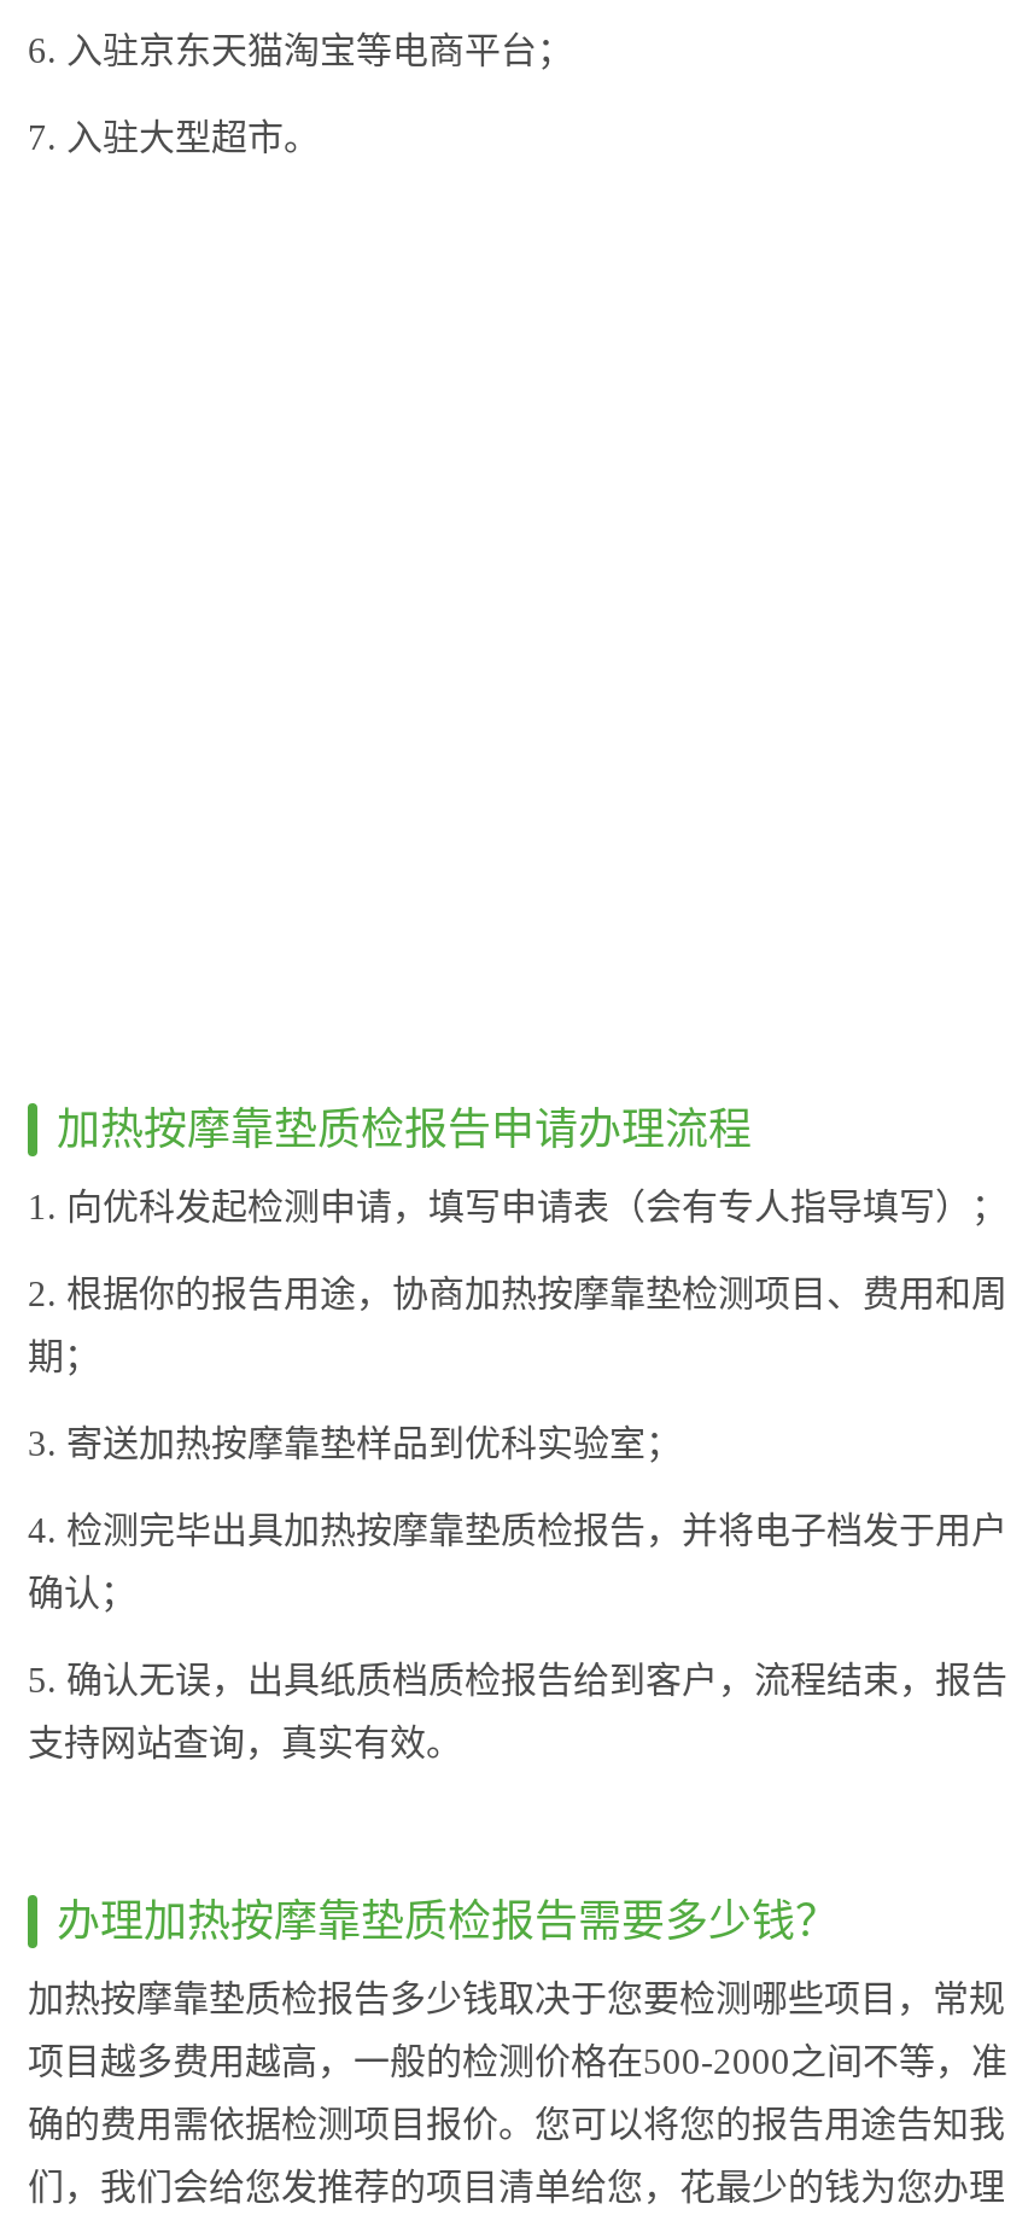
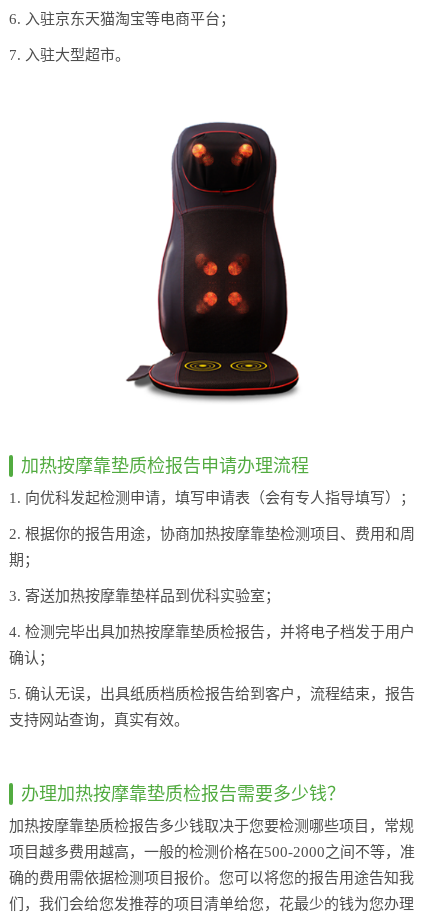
+ [image]
